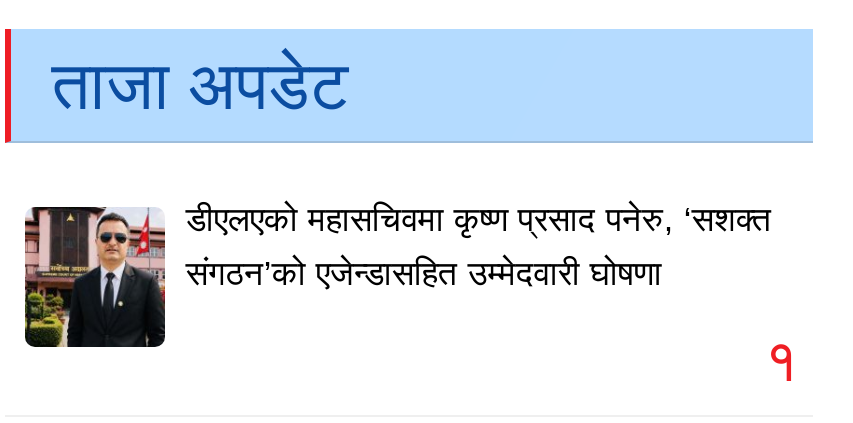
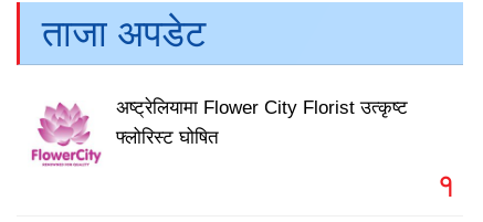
- [image]
- डीएलएको महासचिवमा कृष्ण प्रसाद पनेरु, ‘सशक्त
- संगठन’को एजेन्डासहित उम्मेदवारी घोषणा
+ [image]
+ अष्ट्रेलियामा Flower City Florist उत्कृष्ट
+ फ्लोरिस्ट घोषित
